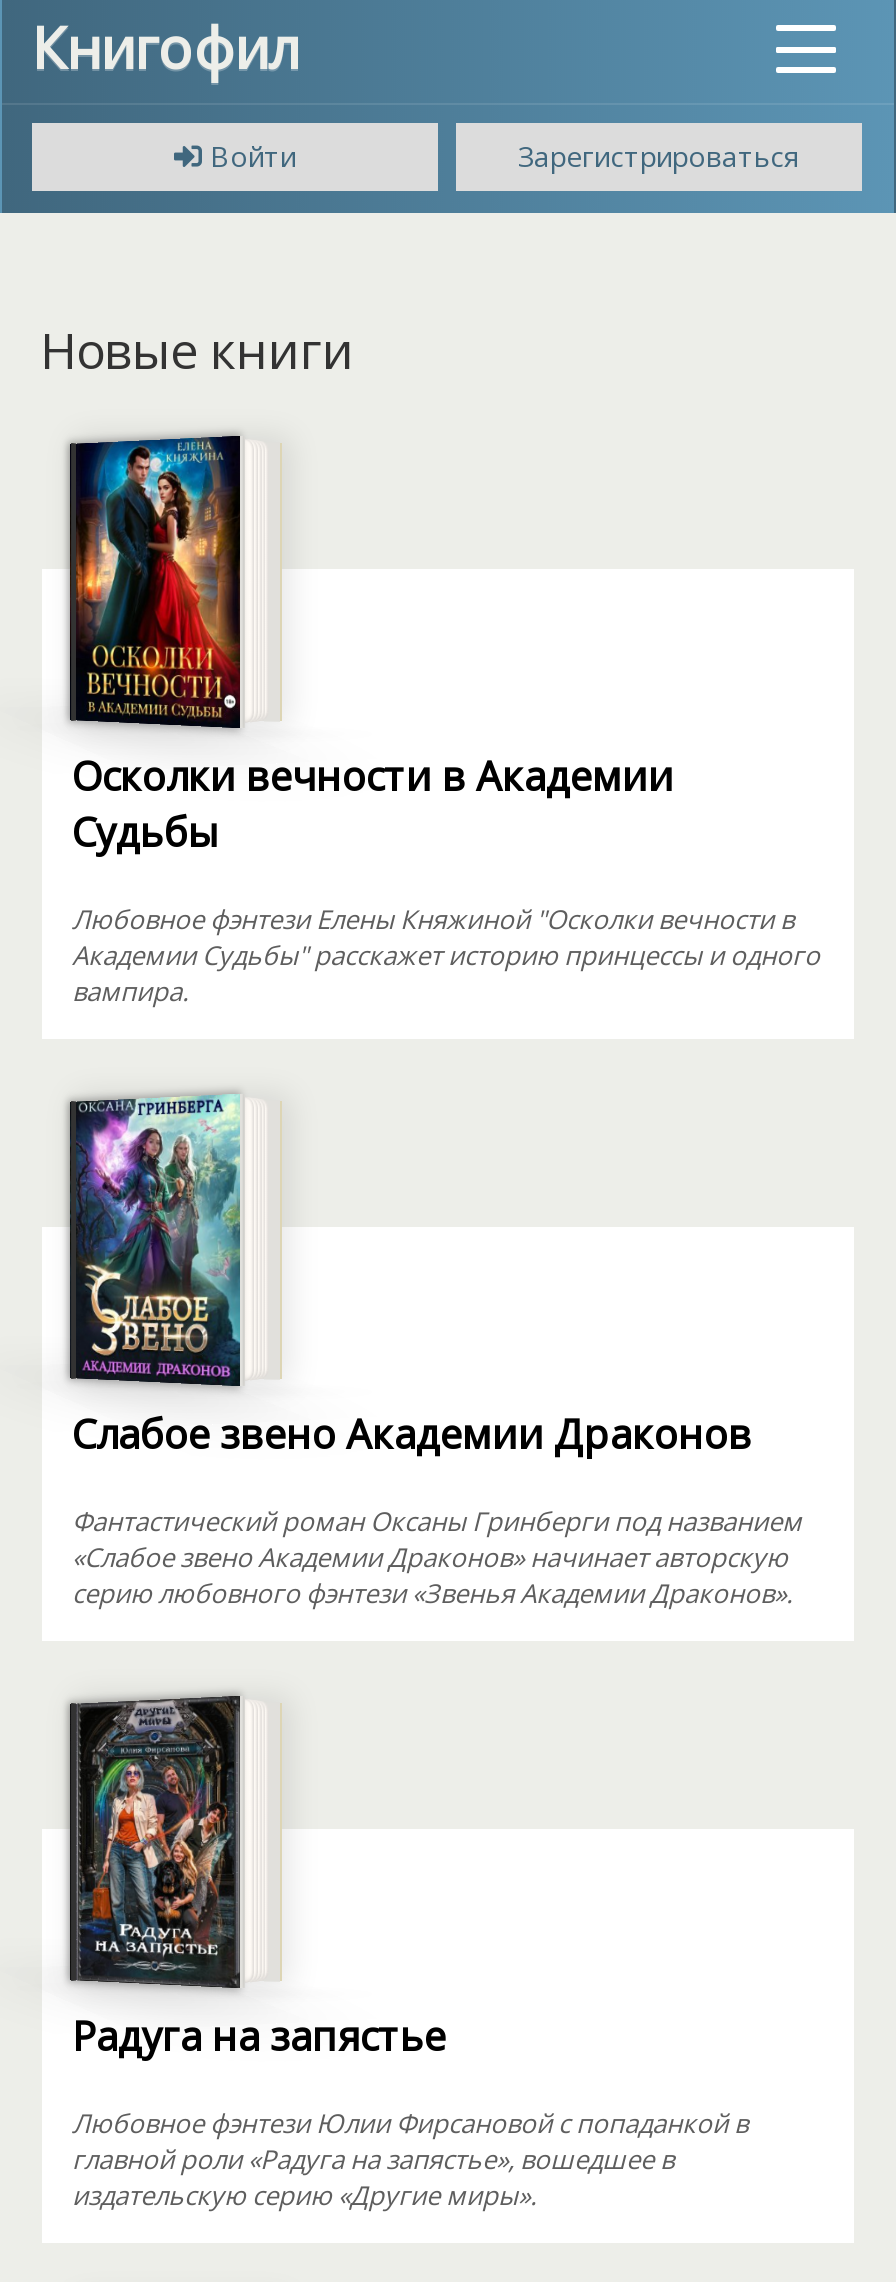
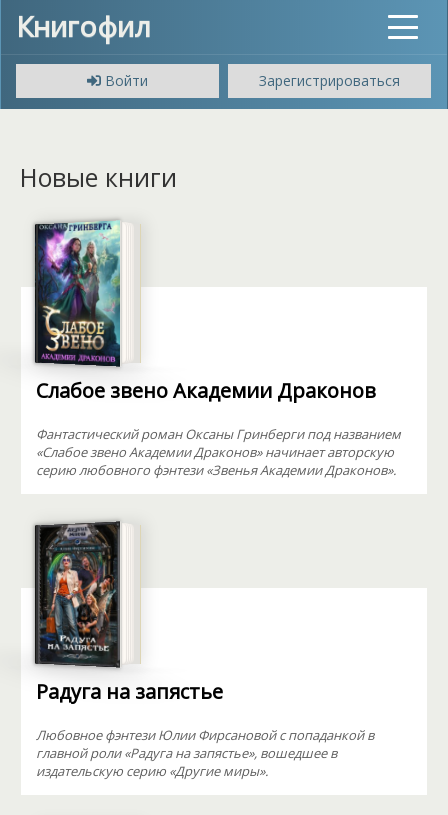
- [image]
- Осколки вечности в Академии
- Судьбы
- Любовное фэнтези Елены Княжиной "Осколки вечности в
- Академии Судьбы" расскажет историю принцессы и одного
- вампира.
